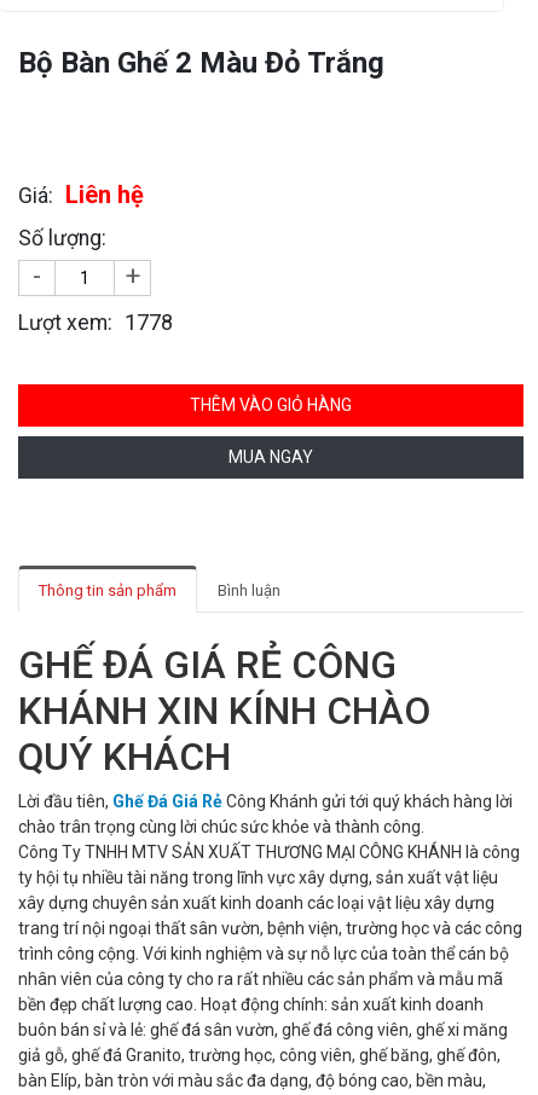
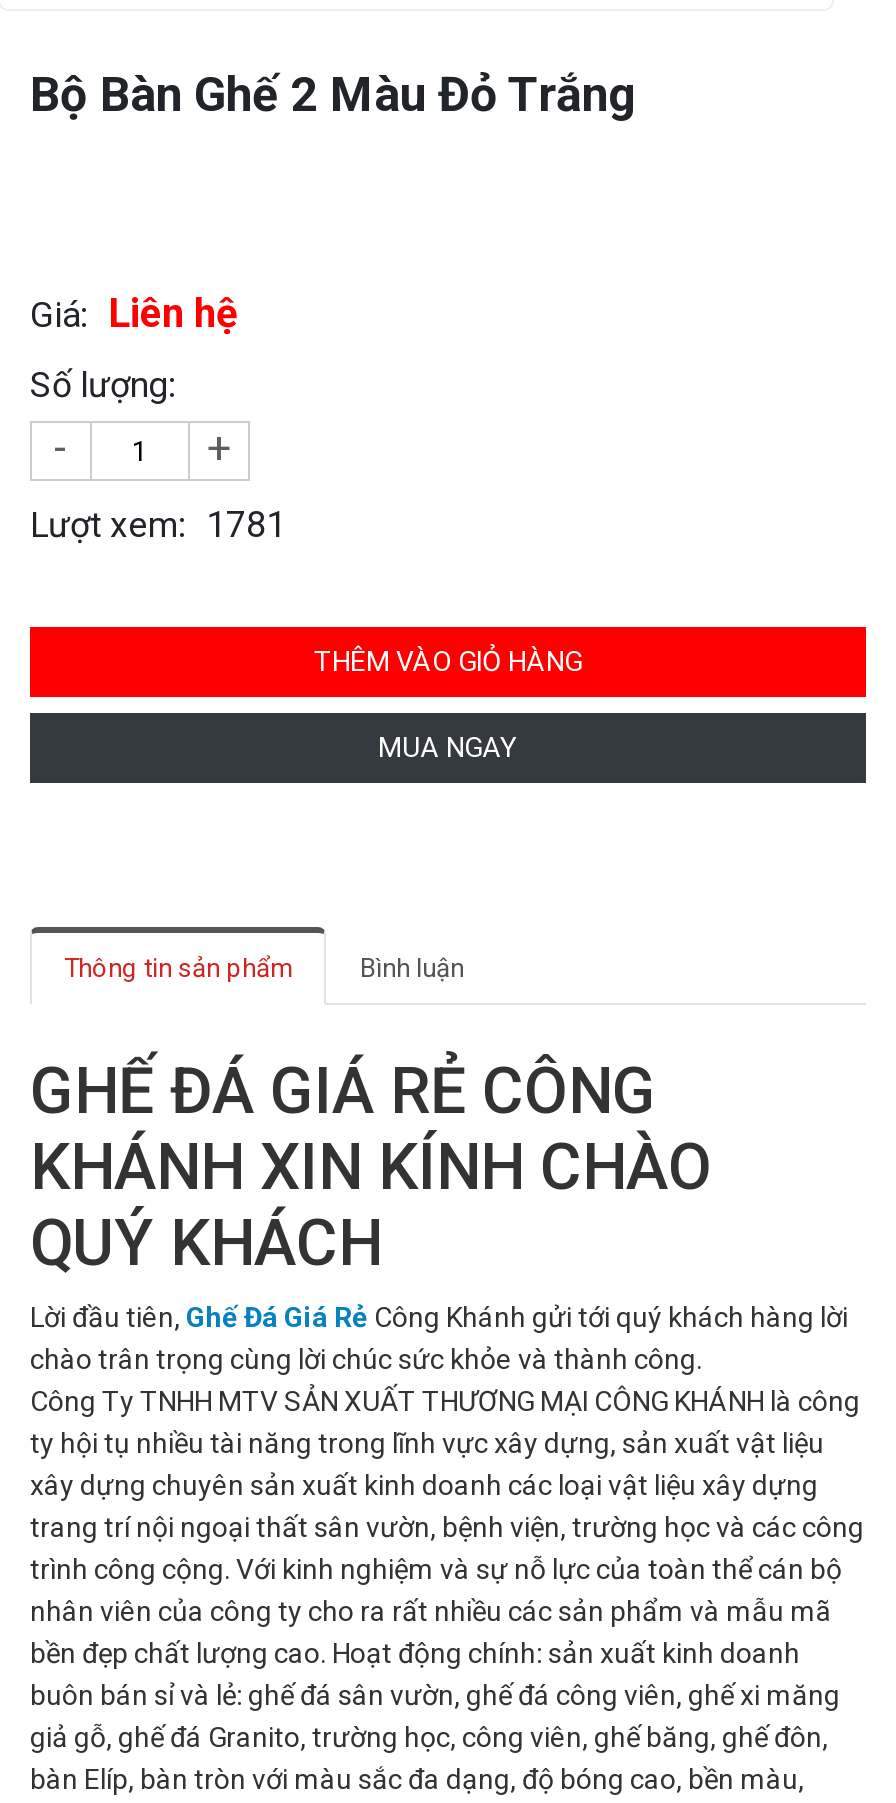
- Lượt xem: 1778
+ Lượt xem: 1781
